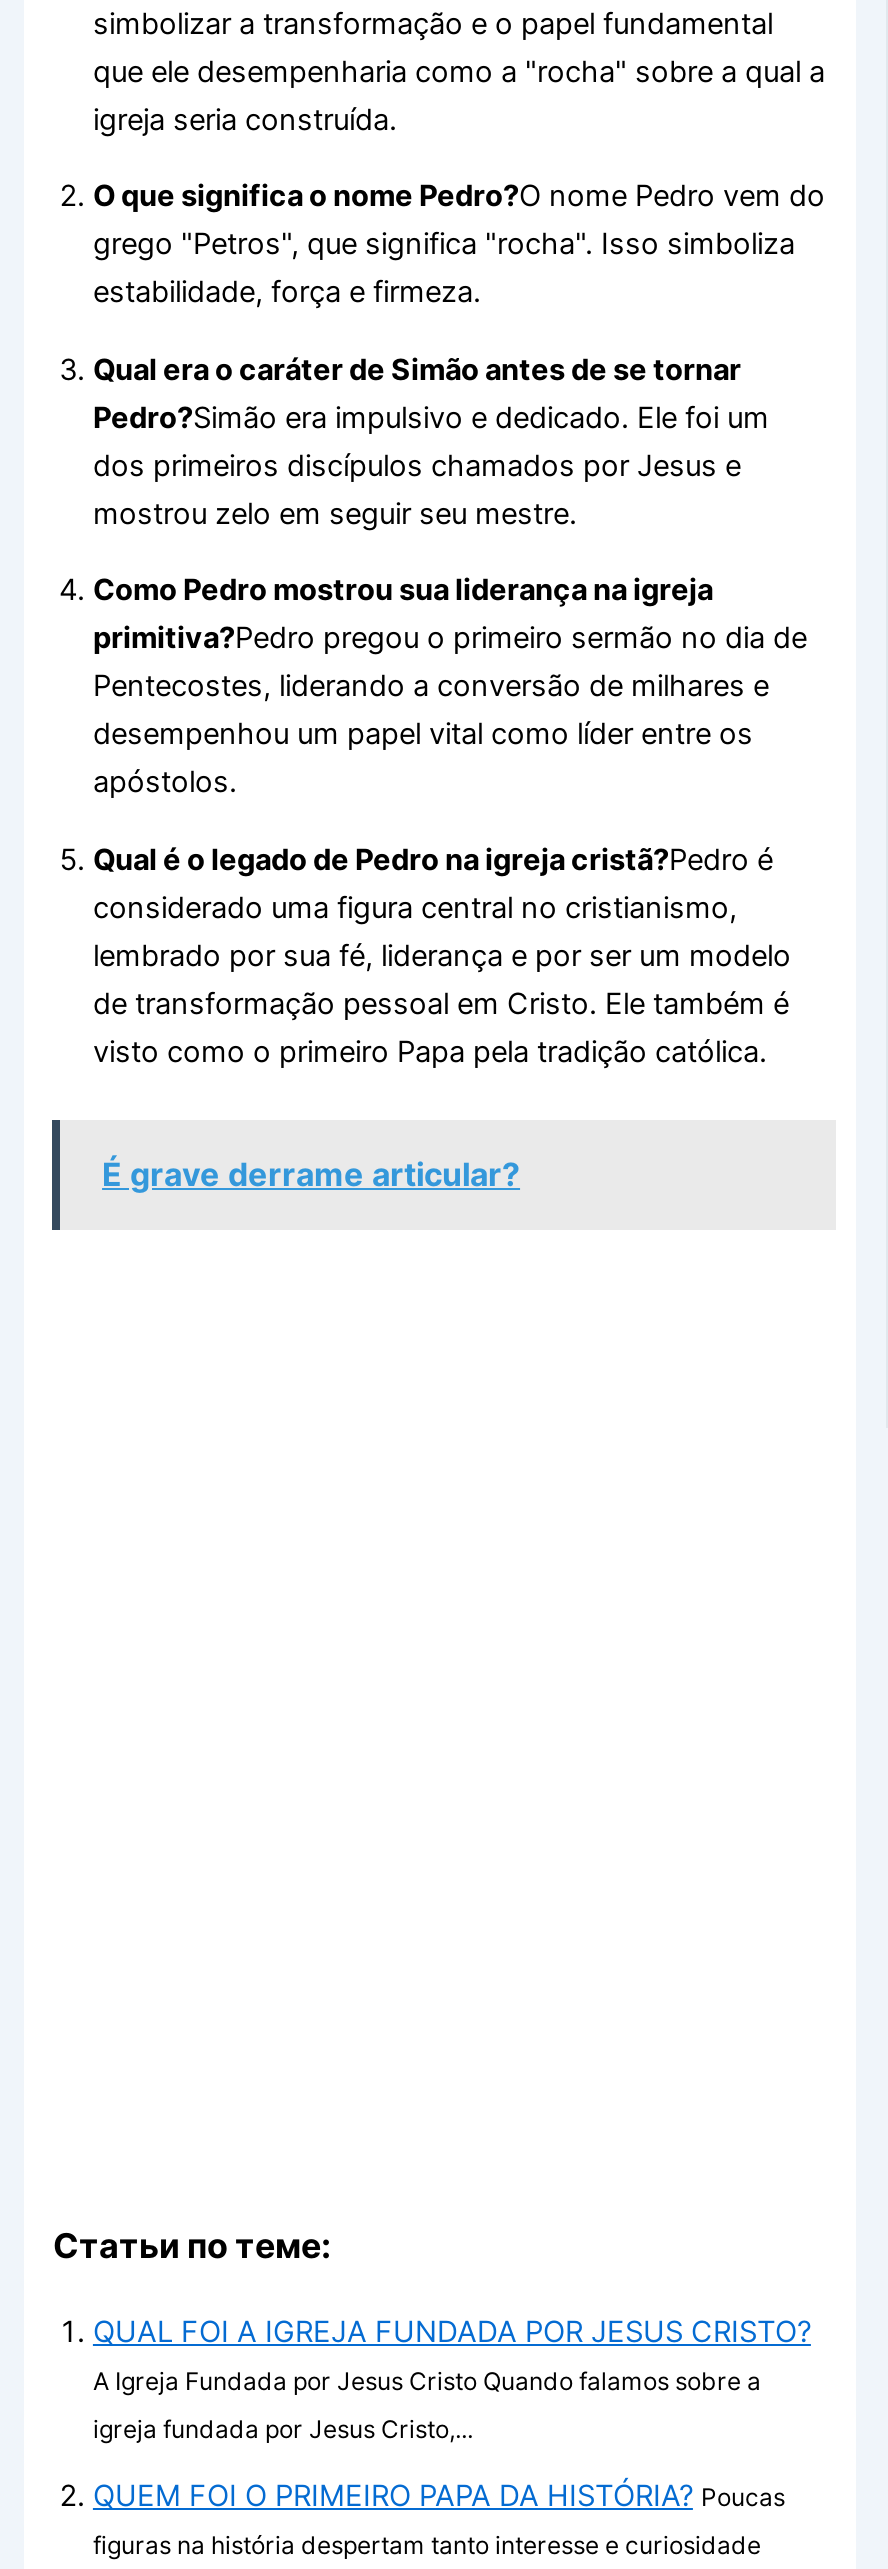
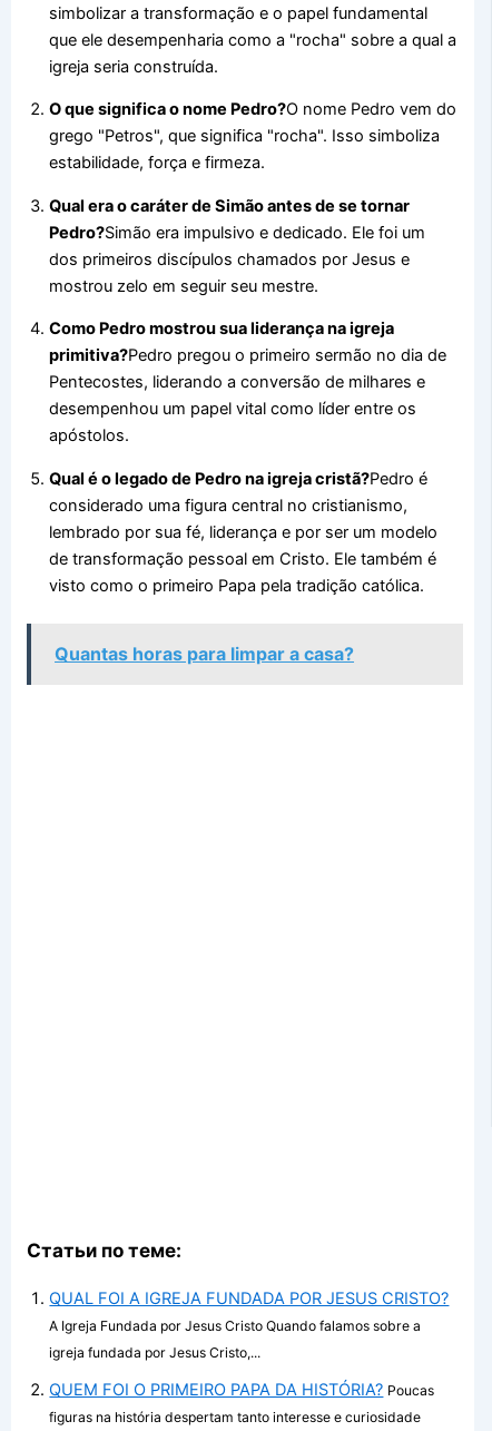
- É grave derrame articular?
+ Quantas horas para limpar a casa?
